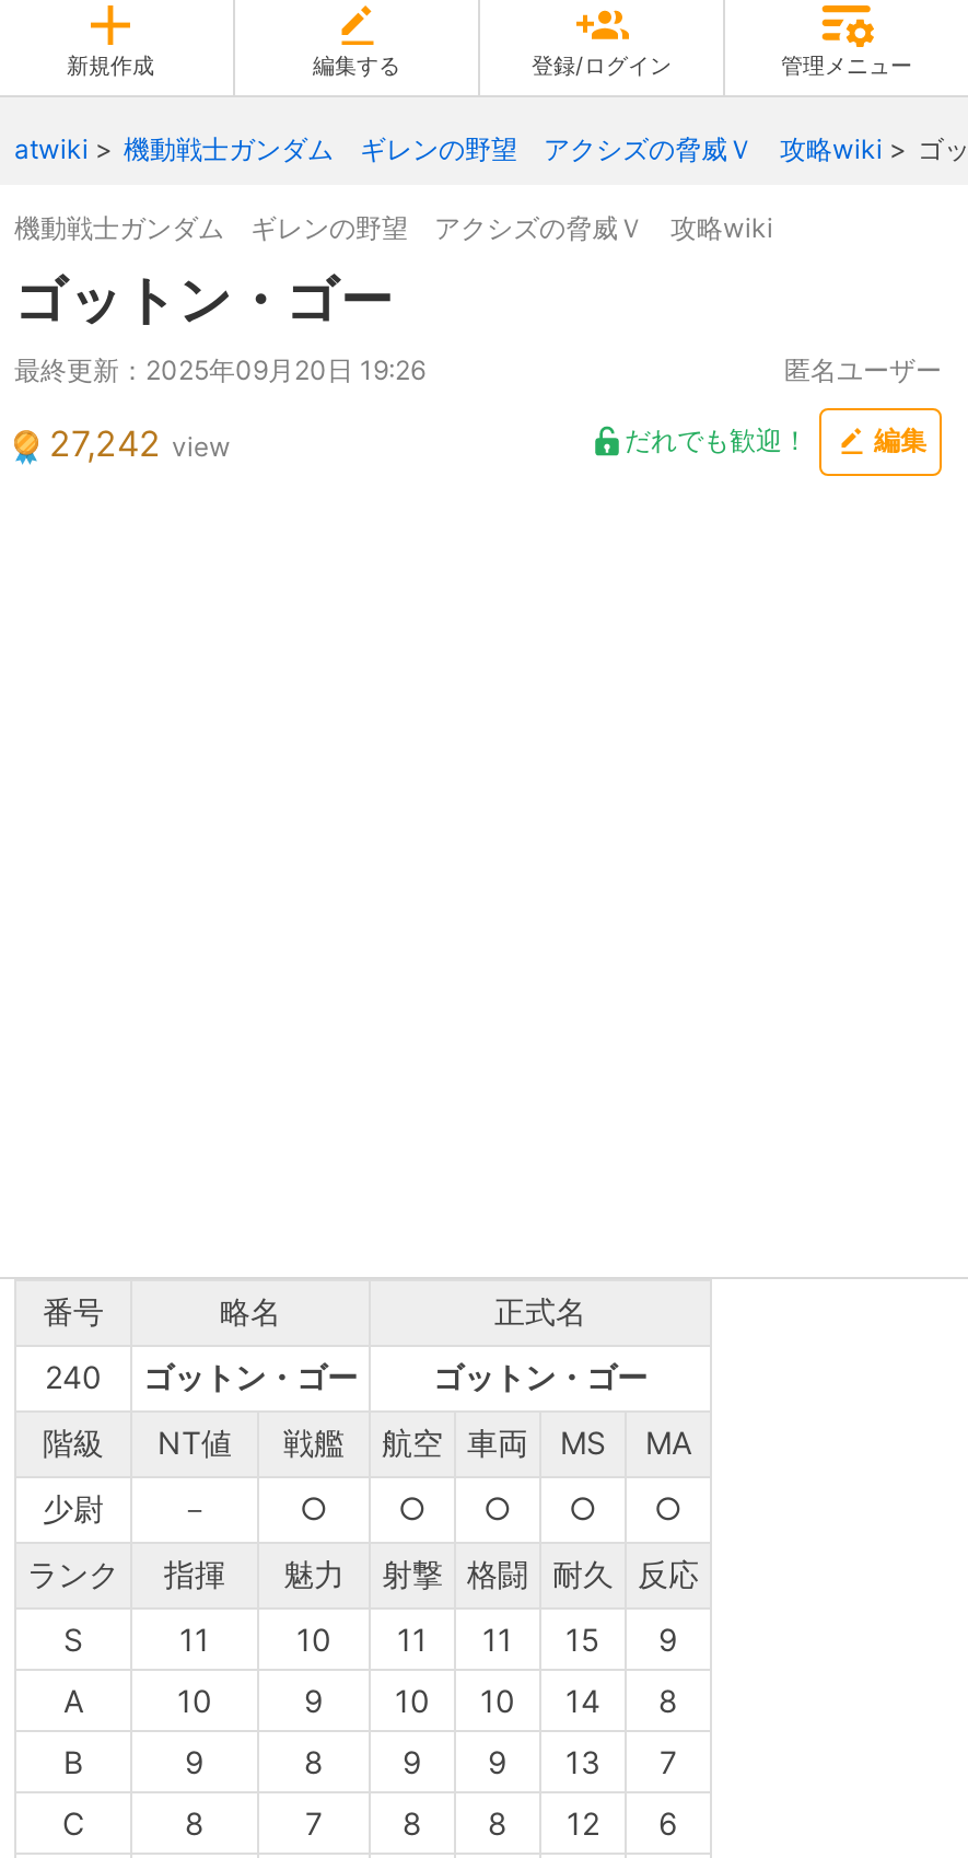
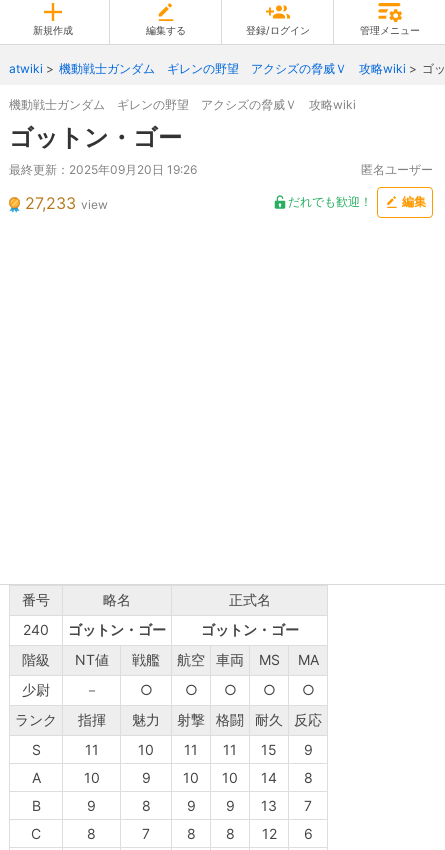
- 27,242 view
+ 27,233 view
